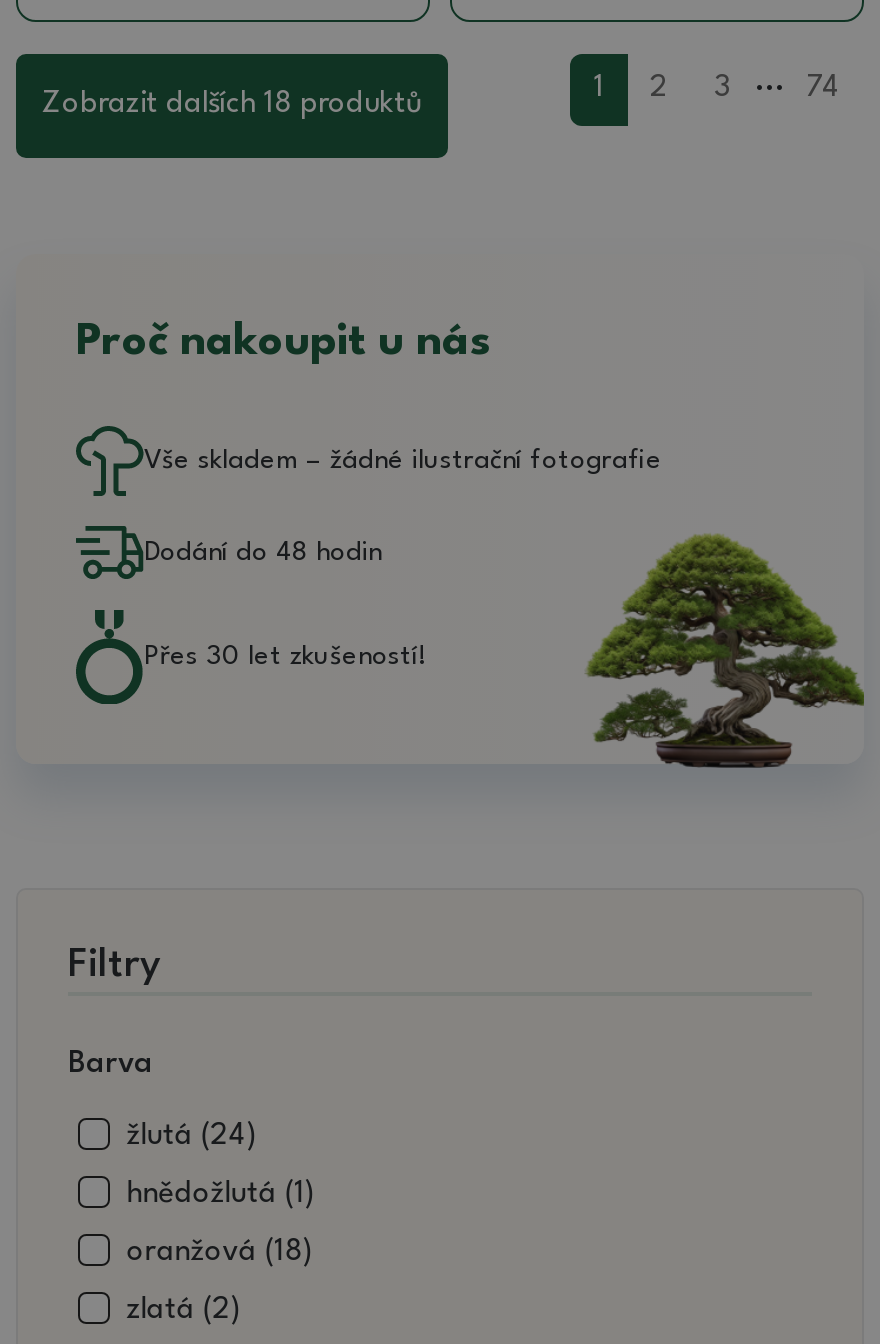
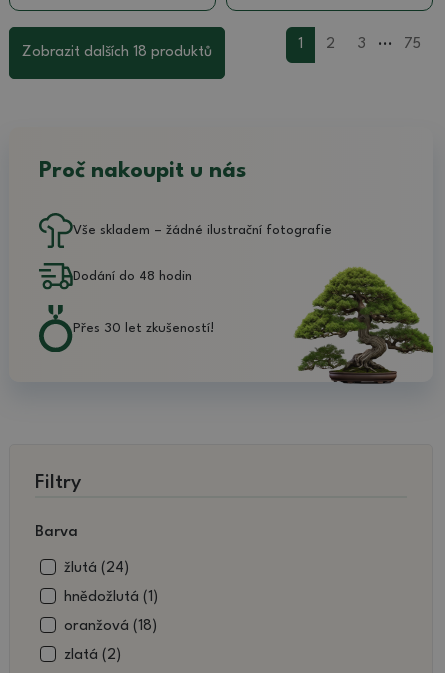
- 74
+ 75
